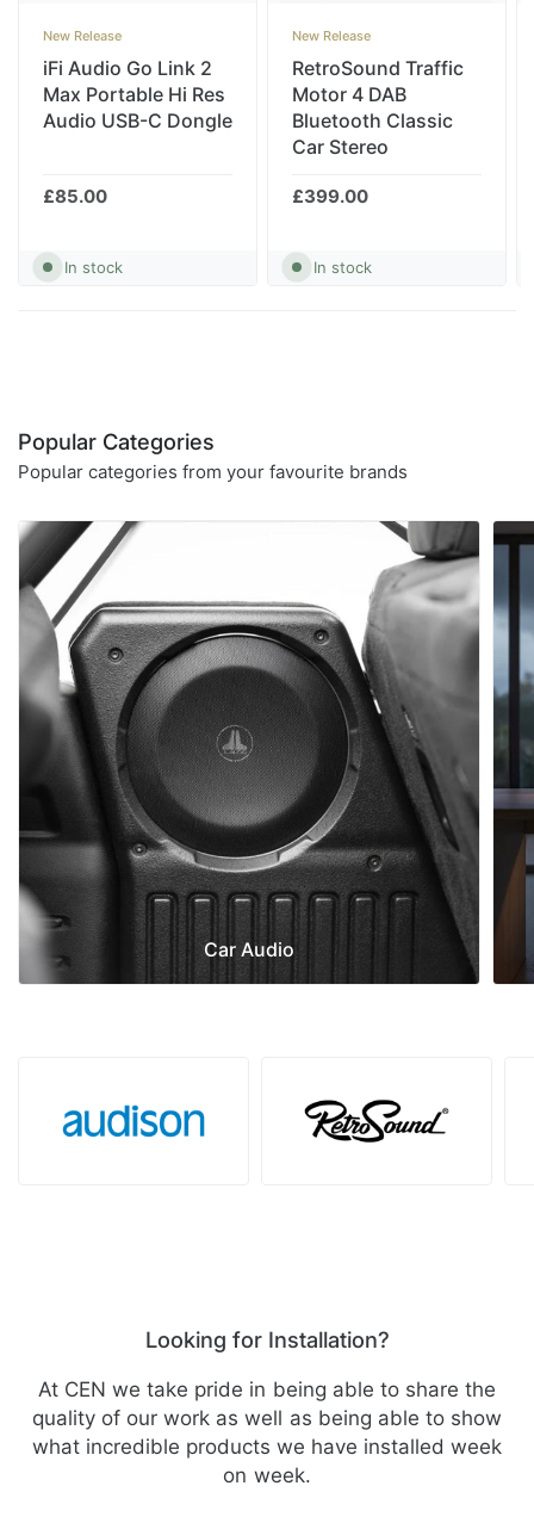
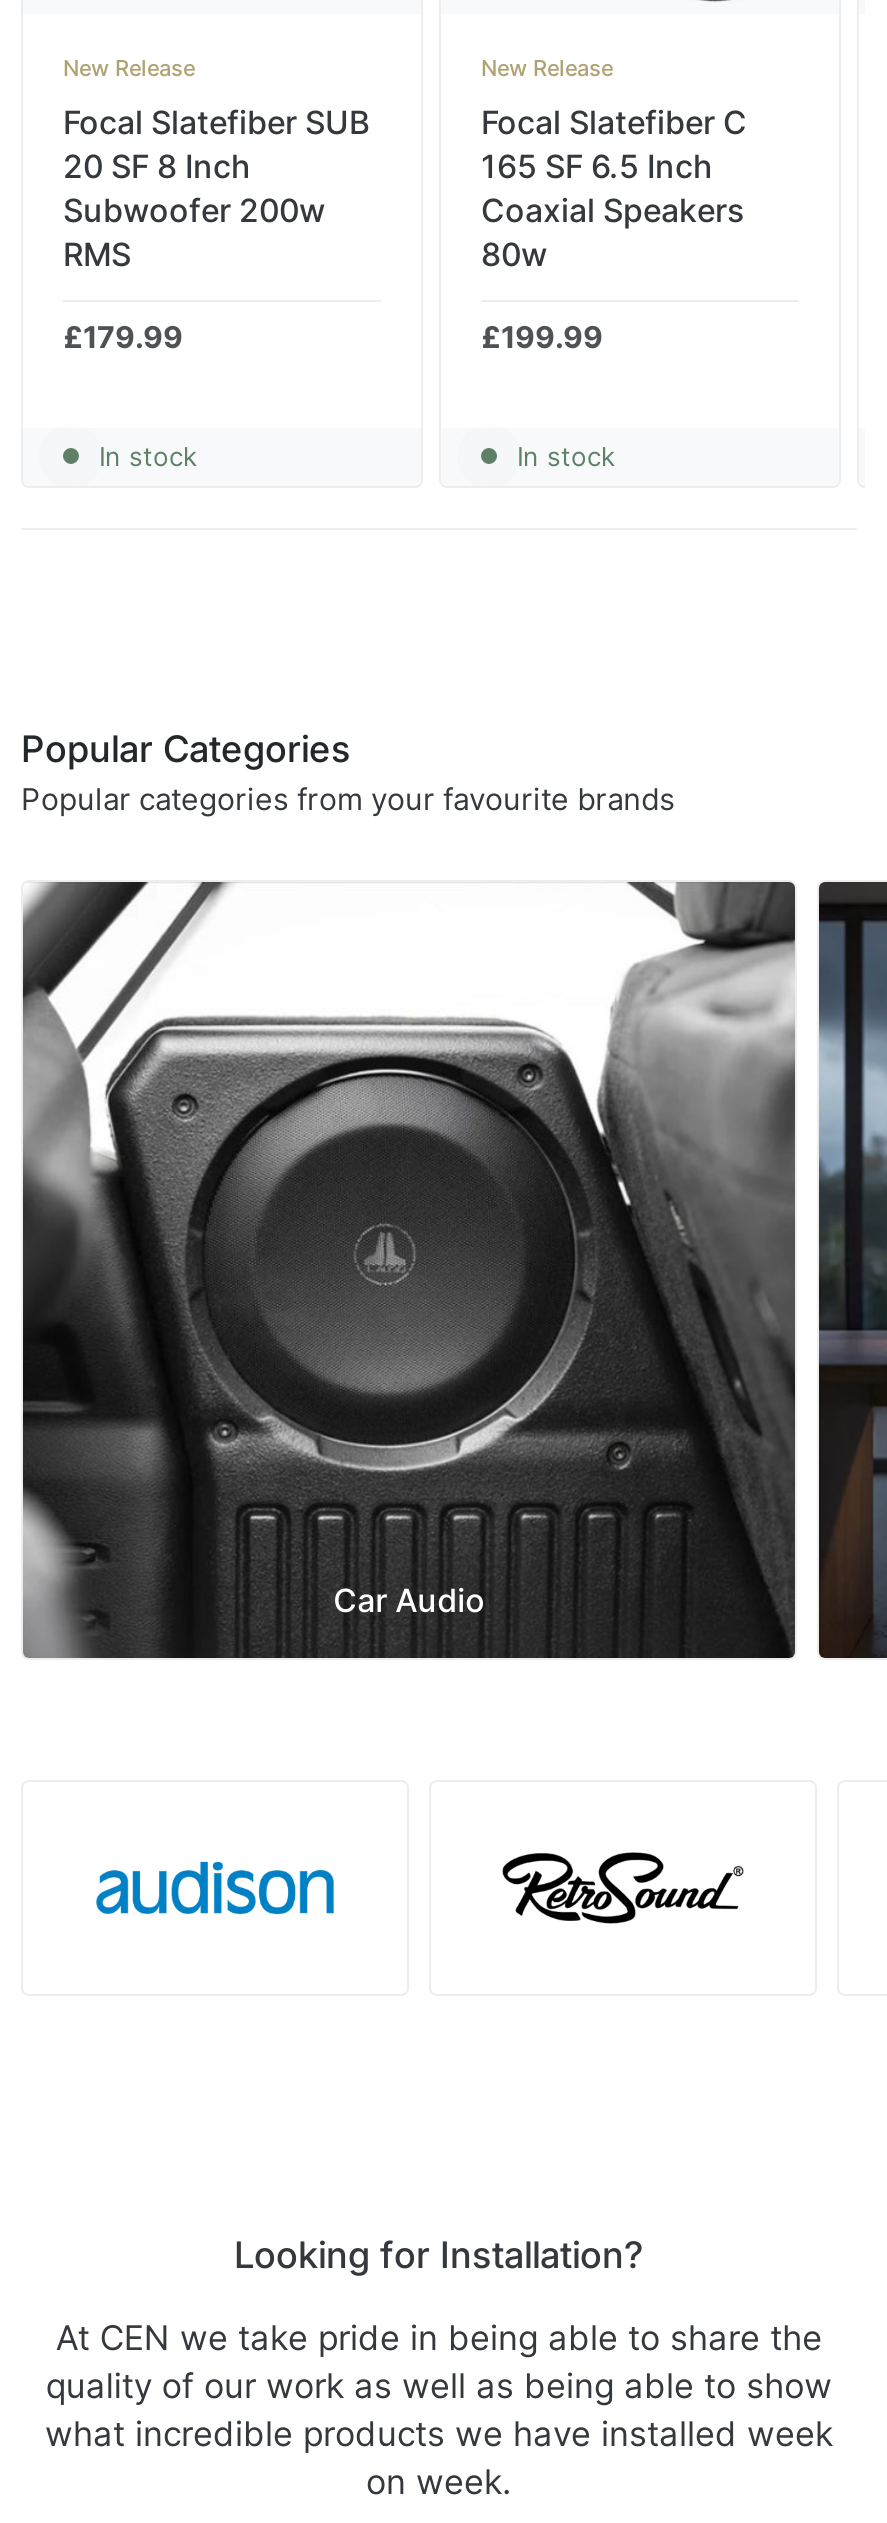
- iFi Audio Go Link 2
- Max Portable Hi Res
- Audio USB-C Dongle
+ Focal Slatefiber SUB
+ 20 SF 8 Inch
+ Subwoofer 200w
+ RMS

- RetroSound Traffic
- Motor 4 DAB
- Bluetooth Classic
- Car Stereo
+ Focal Slatefiber C
+ 165 SF 6.5 Inch
+ Coaxial Speakers
+ 80w

- £85.00
+ £179.99

- £399.00
+ £199.99
